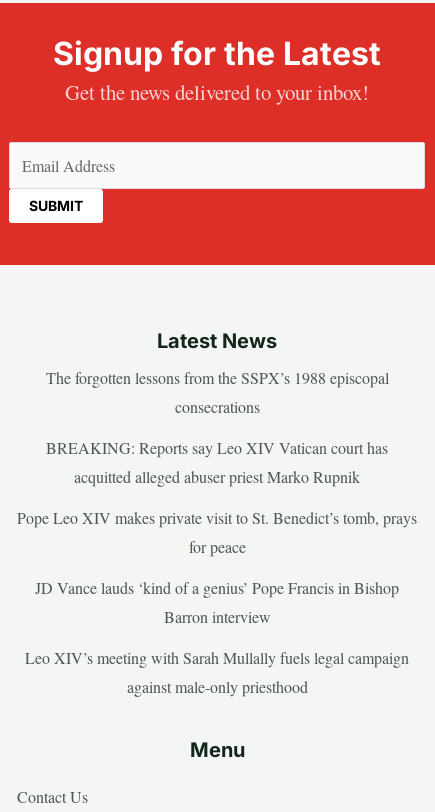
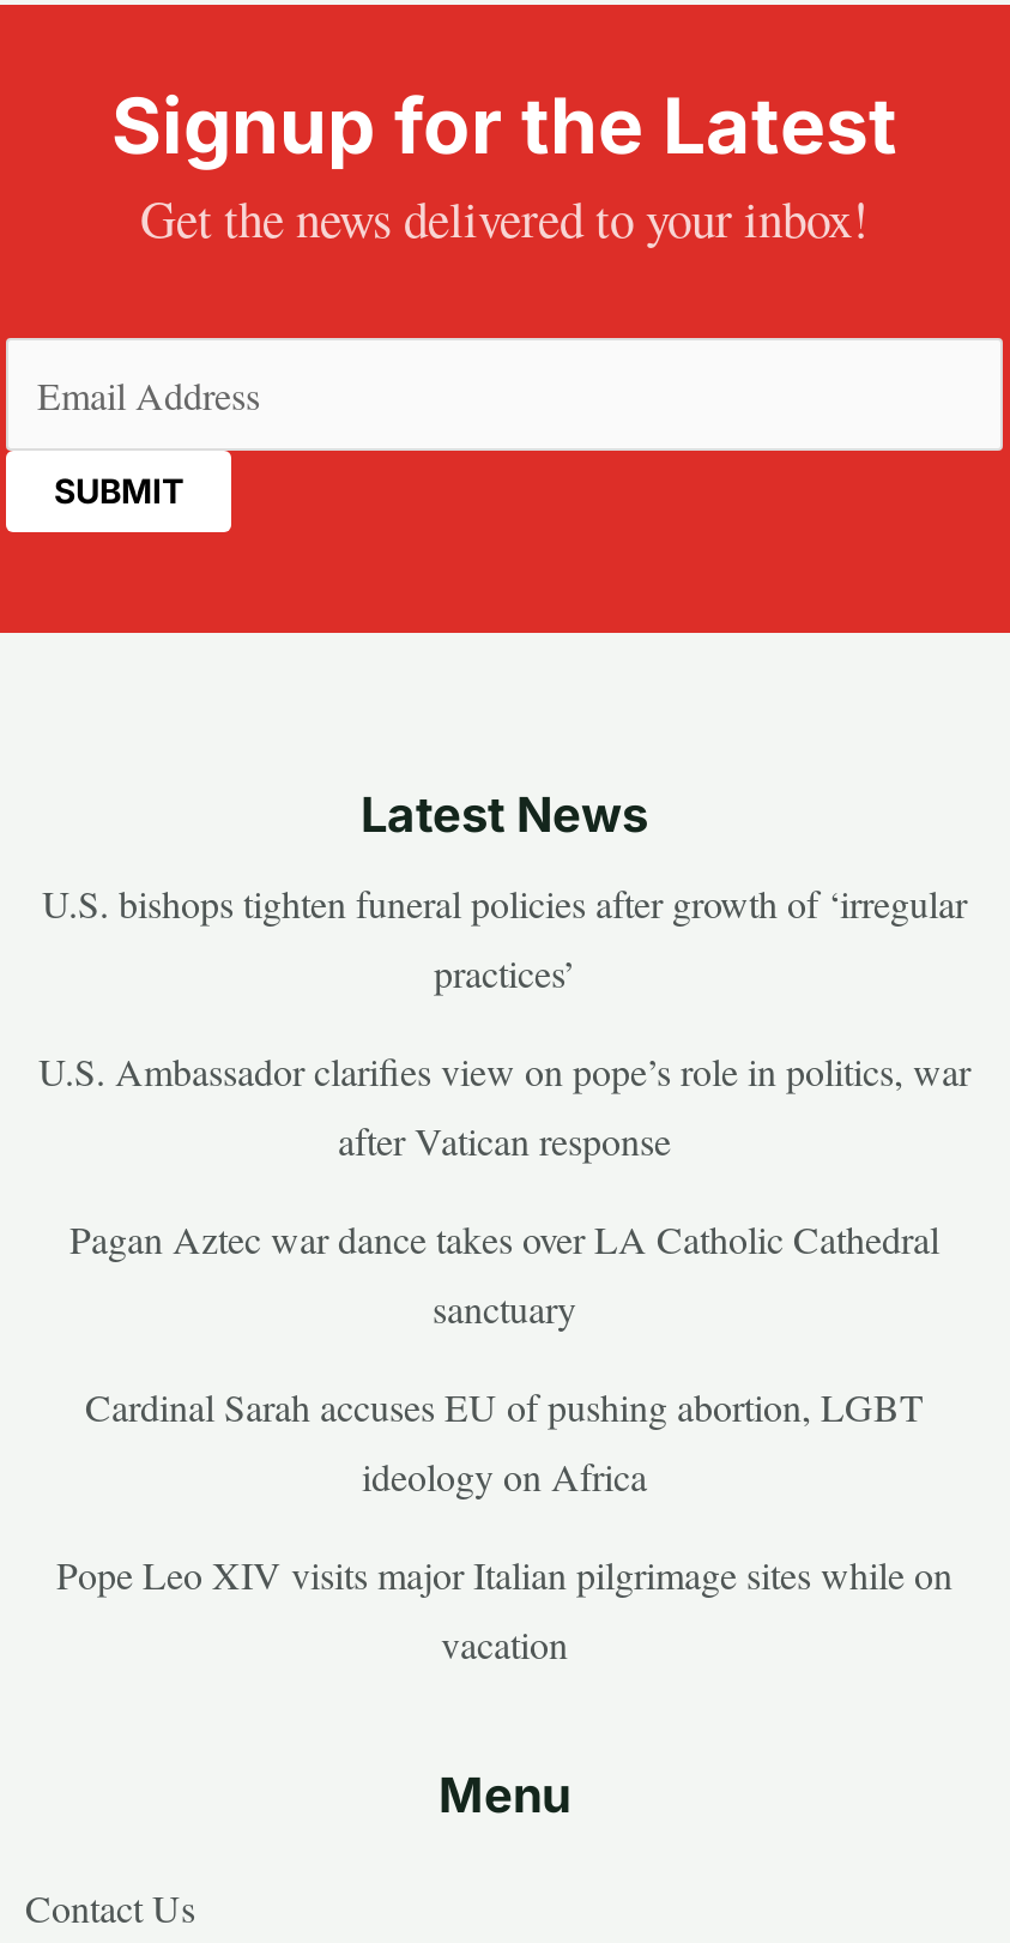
- The forgotten lessons from the SSPX’s 1988 episcopal
- consecrations
+ U.S. bishops tighten funeral policies after growth of ‘irregular
+ practices’

- BREAKING: Reports say Leo XIV Vatican court has
- acquitted alleged abuser priest Marko Rupnik
+ U.S. Ambassador clarifies view on pope’s role in politics, war
+ after Vatican response

- Pope Leo XIV makes private visit to St. Benedict’s tomb, prays
- for peace
+ Pagan Aztec war dance takes over LA Catholic Cathedral
+ sanctuary

- JD Vance lauds ‘kind of a genius’ Pope Francis in Bishop
- Barron interview
+ Cardinal Sarah accuses EU of pushing abortion, LGBT
+ ideology on Africa

- Leo XIV’s meeting with Sarah Mullally fuels legal campaign
- against male-only priesthood
+ Pope Leo XIV visits major Italian pilgrimage sites while on
+ vacation
